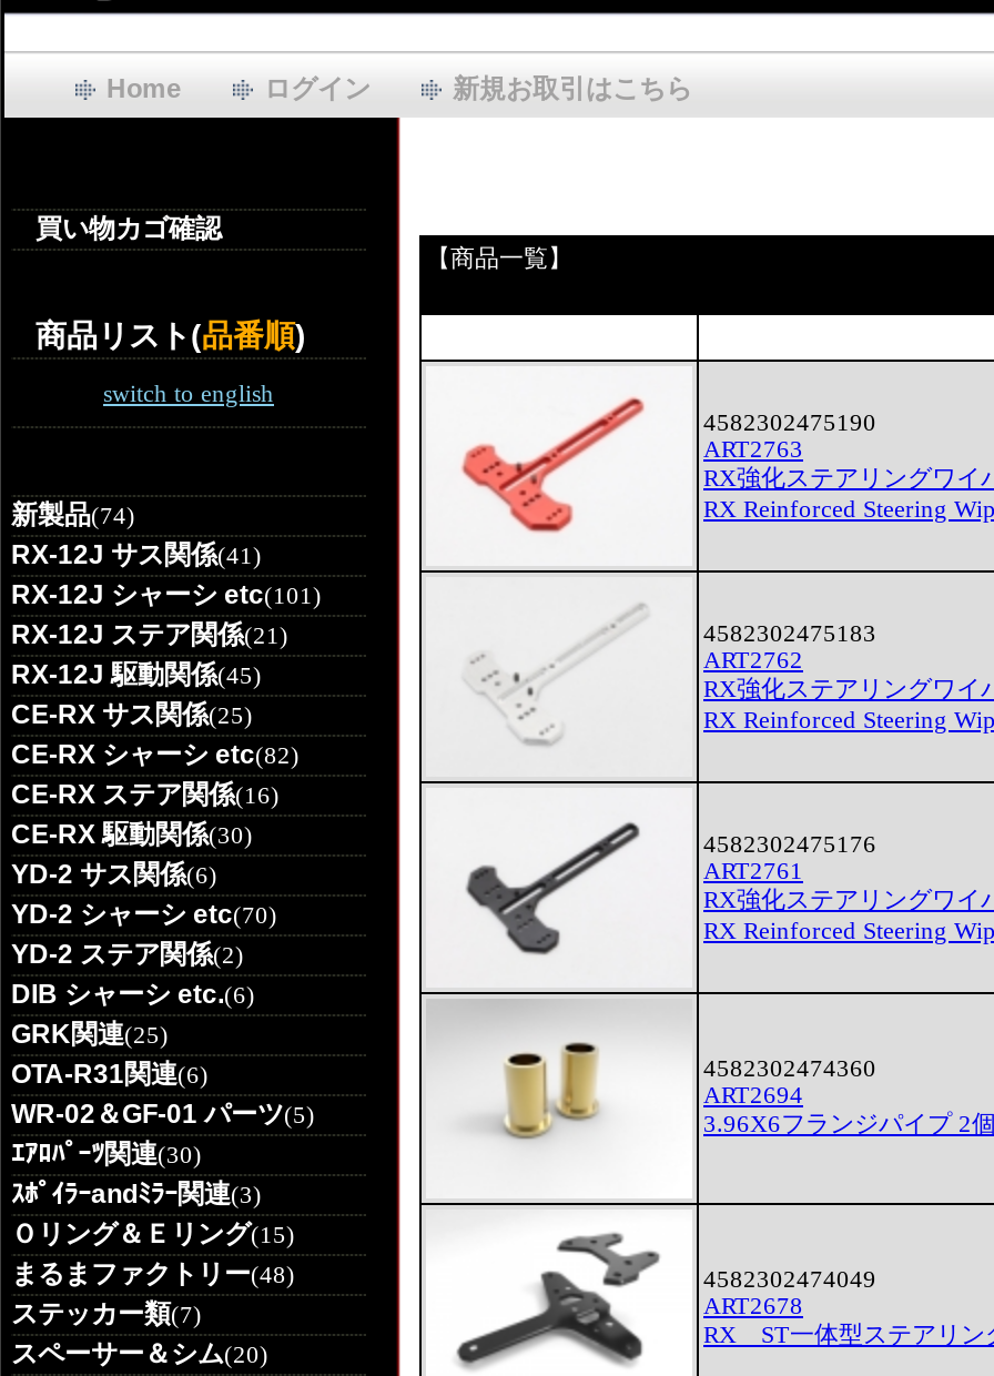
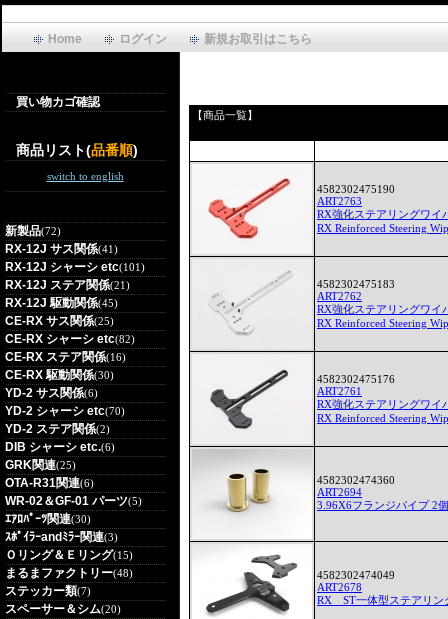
- 新製品(74)
+ 新製品(72)
